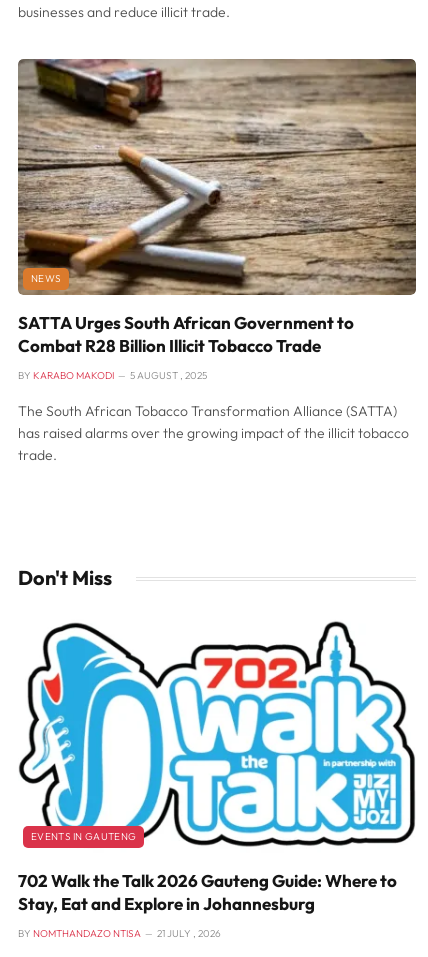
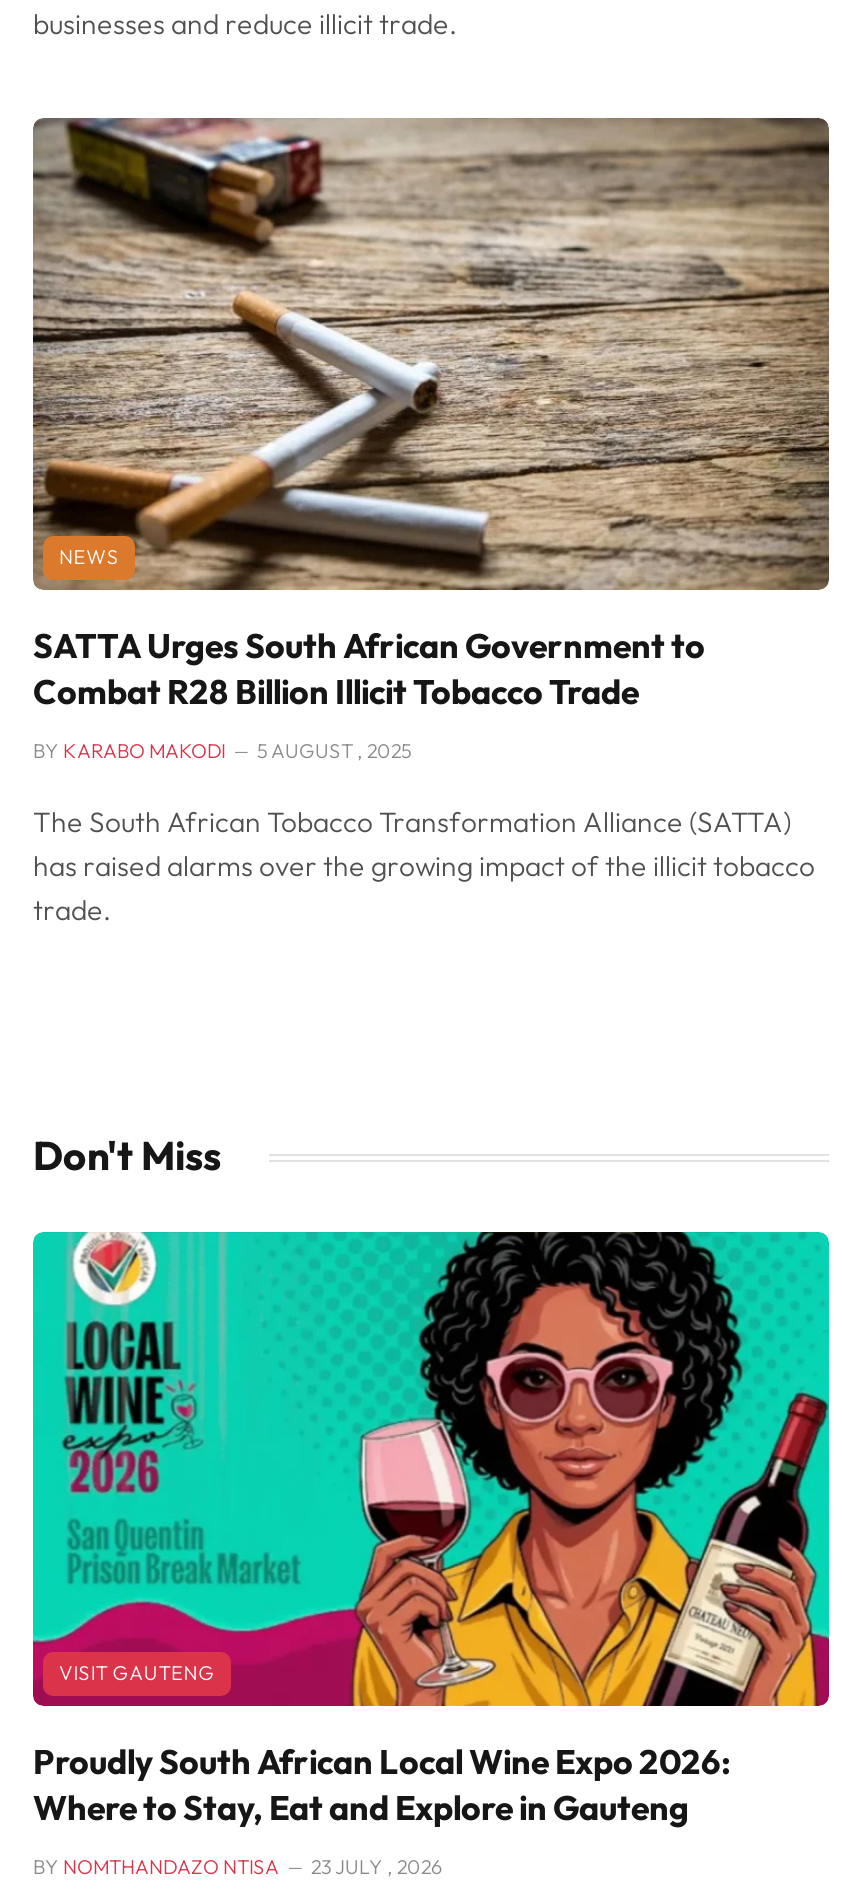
- [image]
- EVENTS IN GAUTENG
+ [image]
+ VISIT GAUTENG

- 702 Walk the Talk 2026 Gauteng Guide: Where to
- Stay, Eat and Explore in Johannesburg
+ Proudly South African Local Wine Expo 2026:
+ Where to Stay, Eat and Explore in Gauteng

- BY NOMTHANDAZO NTISA 21 JULY , 2026
+ BY NOMTHANDAZO NTISA 23 JULY , 2026
